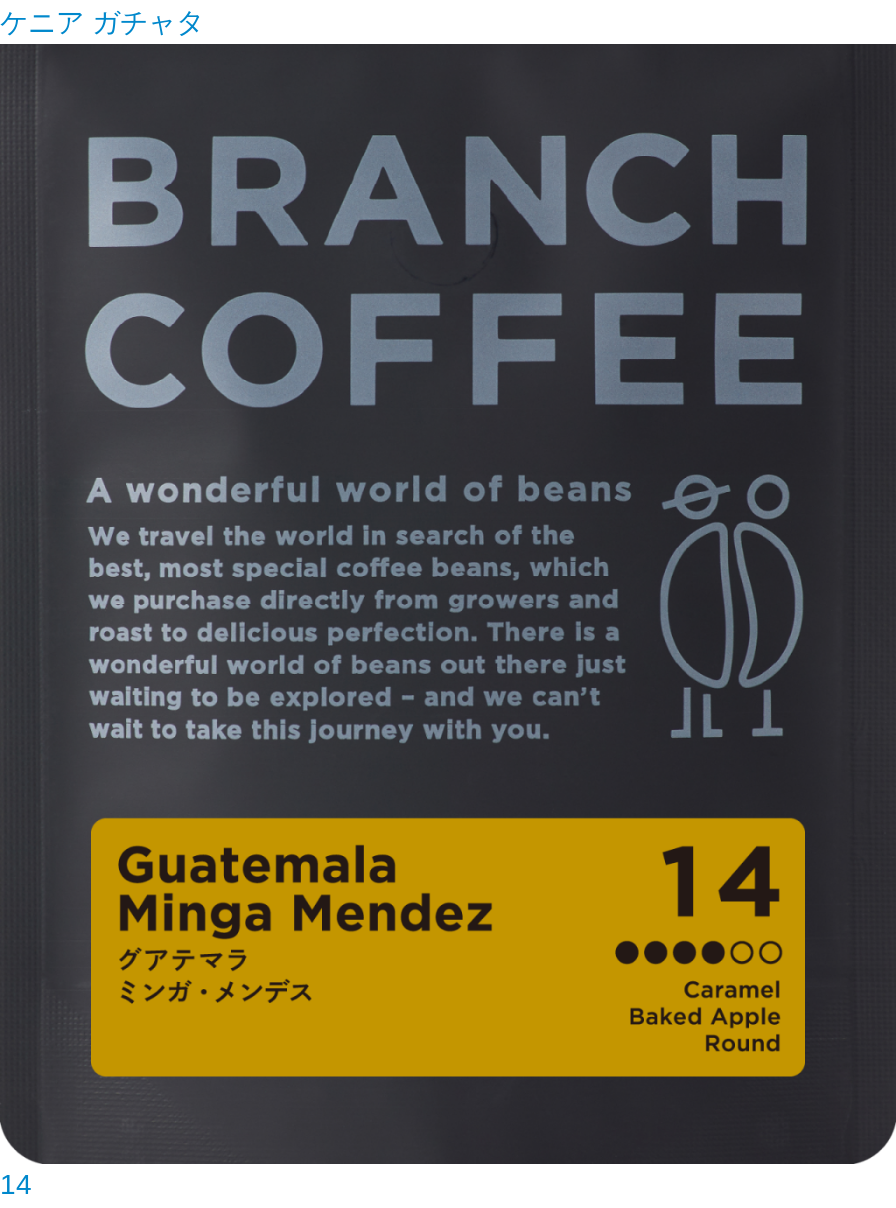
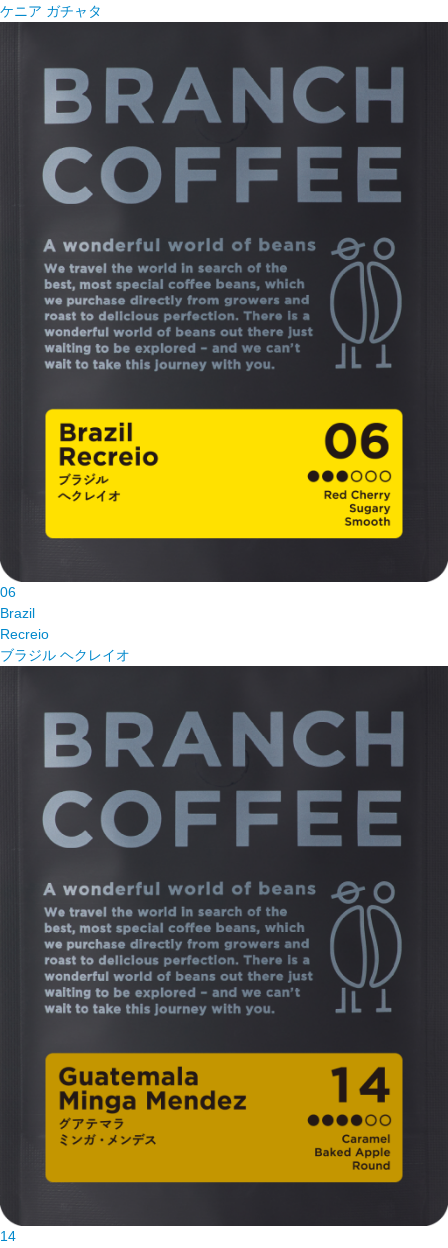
+ 06
+ Brazil
+ Recreio
+ ブラジル ヘクレイオ

+ [image]
